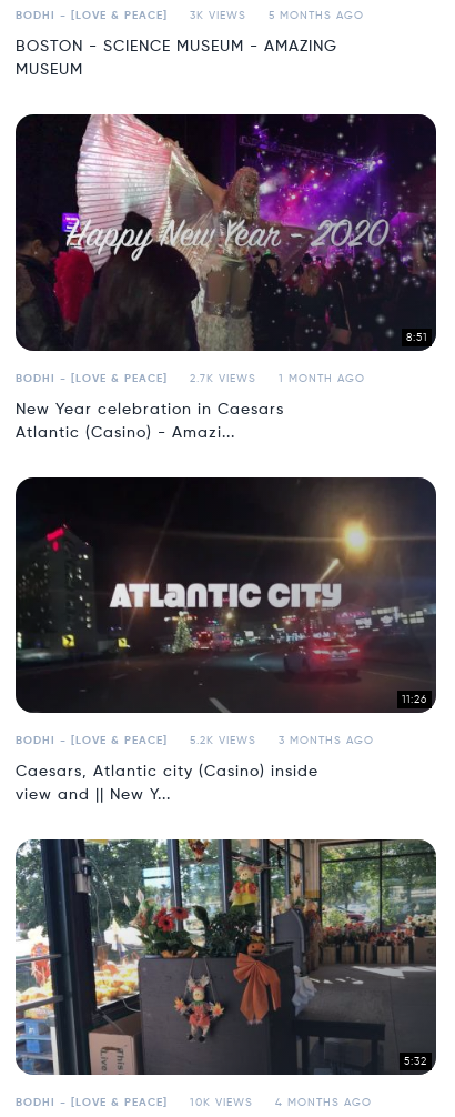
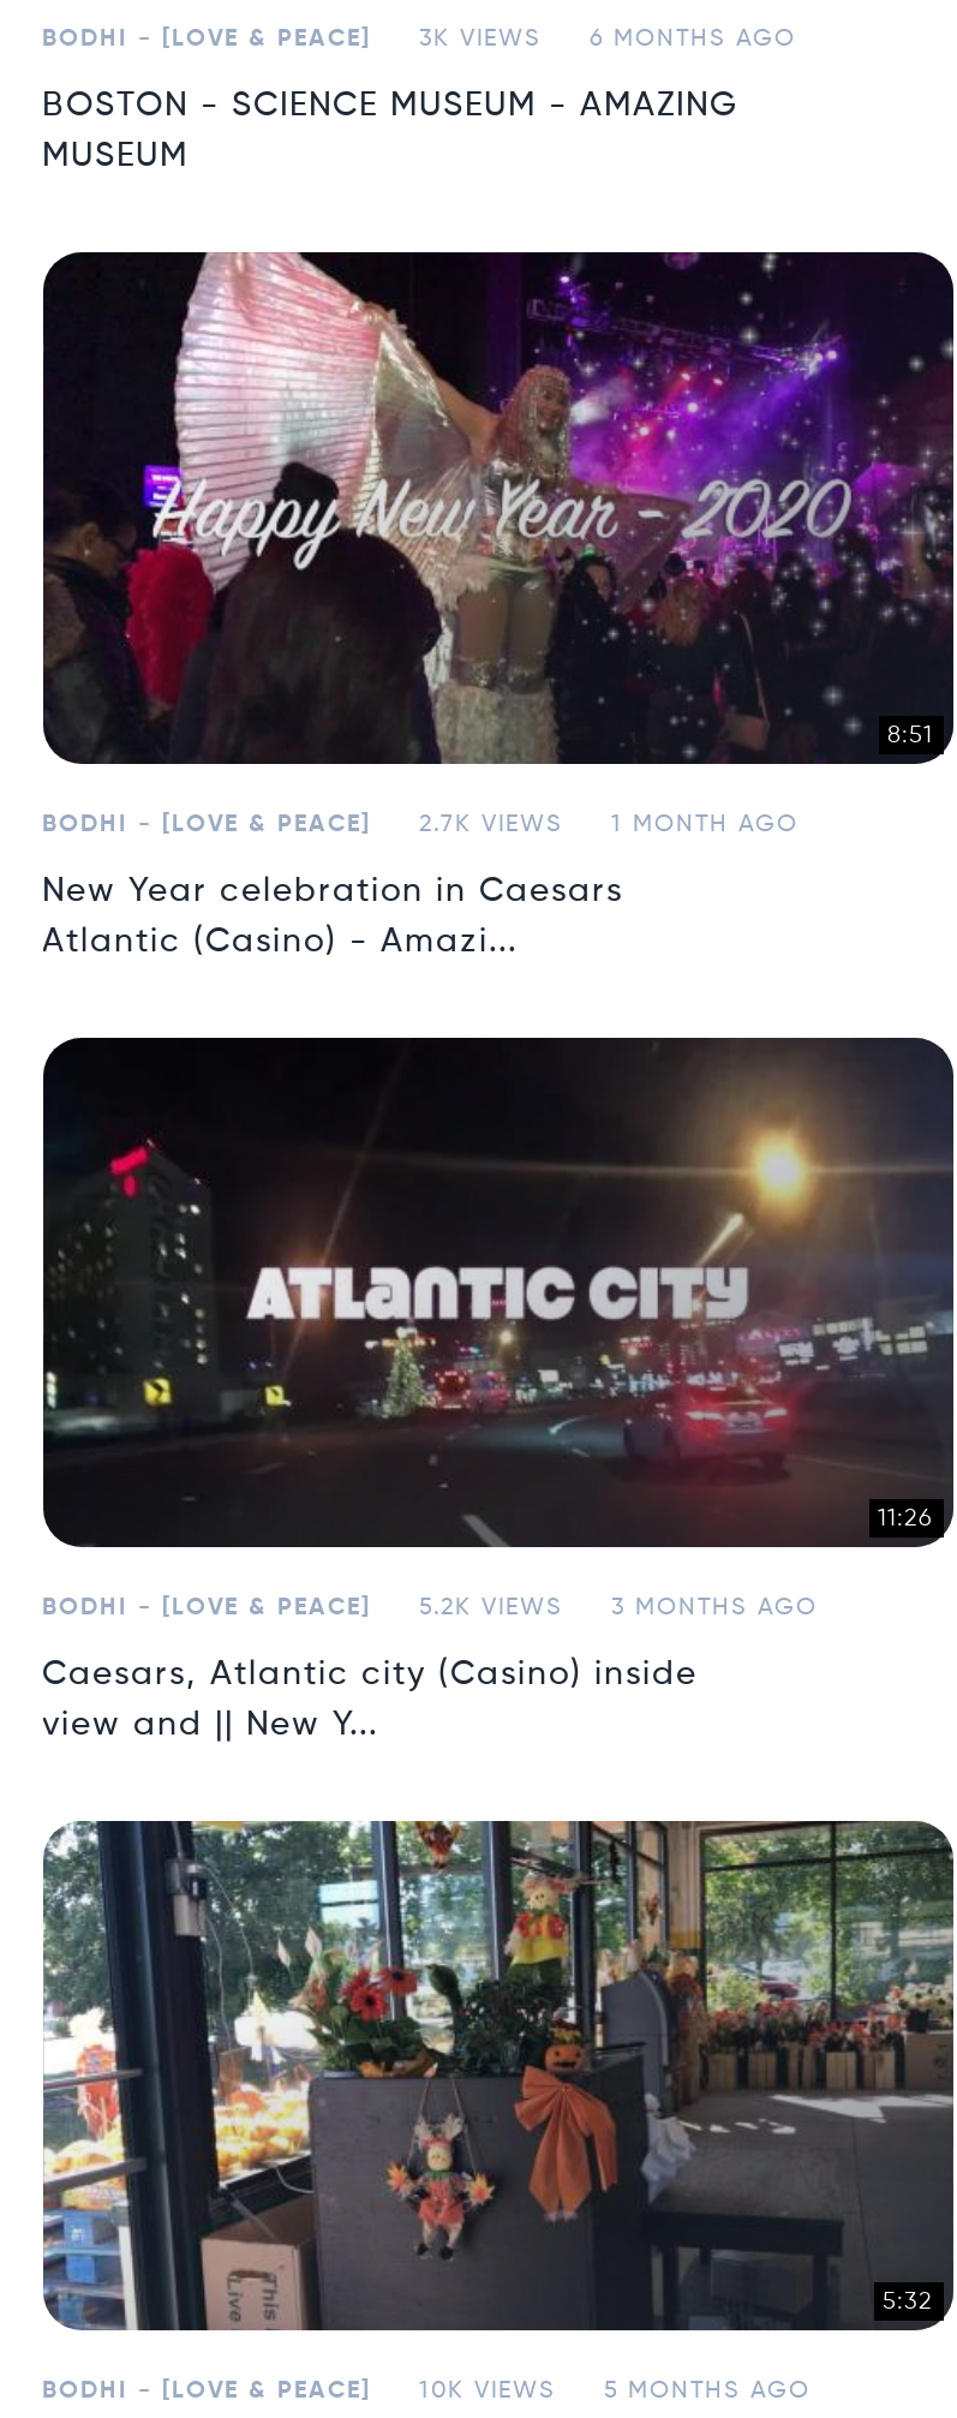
- BODHI - [LOVE & PEACE] 3K VIEWS 5 MONTHS AGO
+ BODHI - [LOVE & PEACE] 3K VIEWS 6 MONTHS AGO

- BODHI - [LOVE & PEACE] 10K VIEWS 4 MONTHS AGO
+ BODHI - [LOVE & PEACE] 10K VIEWS 5 MONTHS AGO
